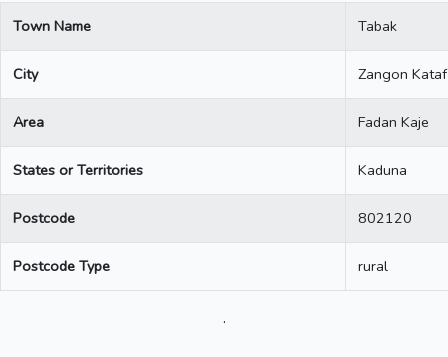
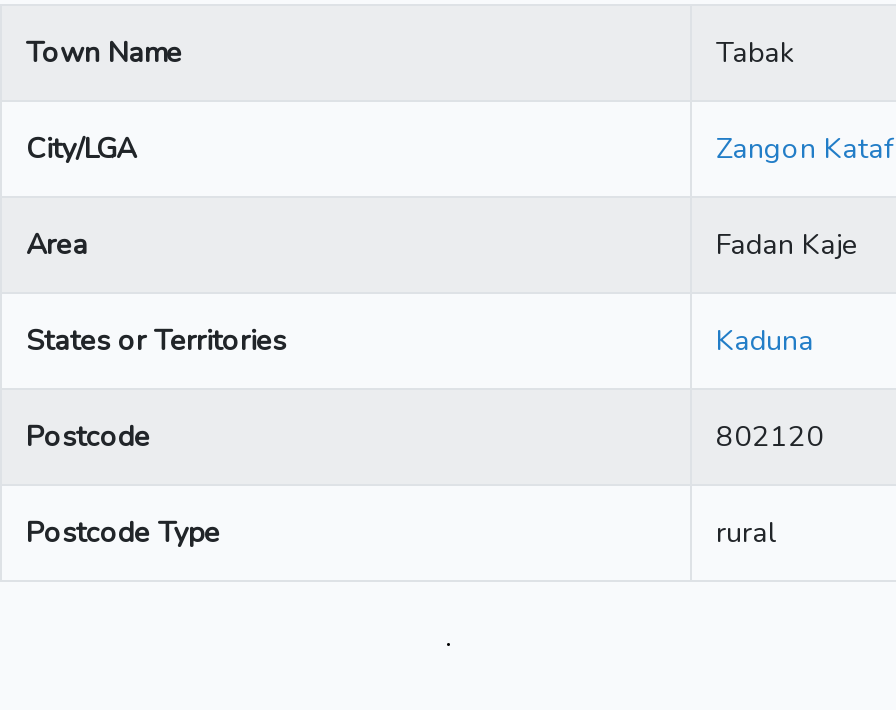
- City
+ City/LGA
